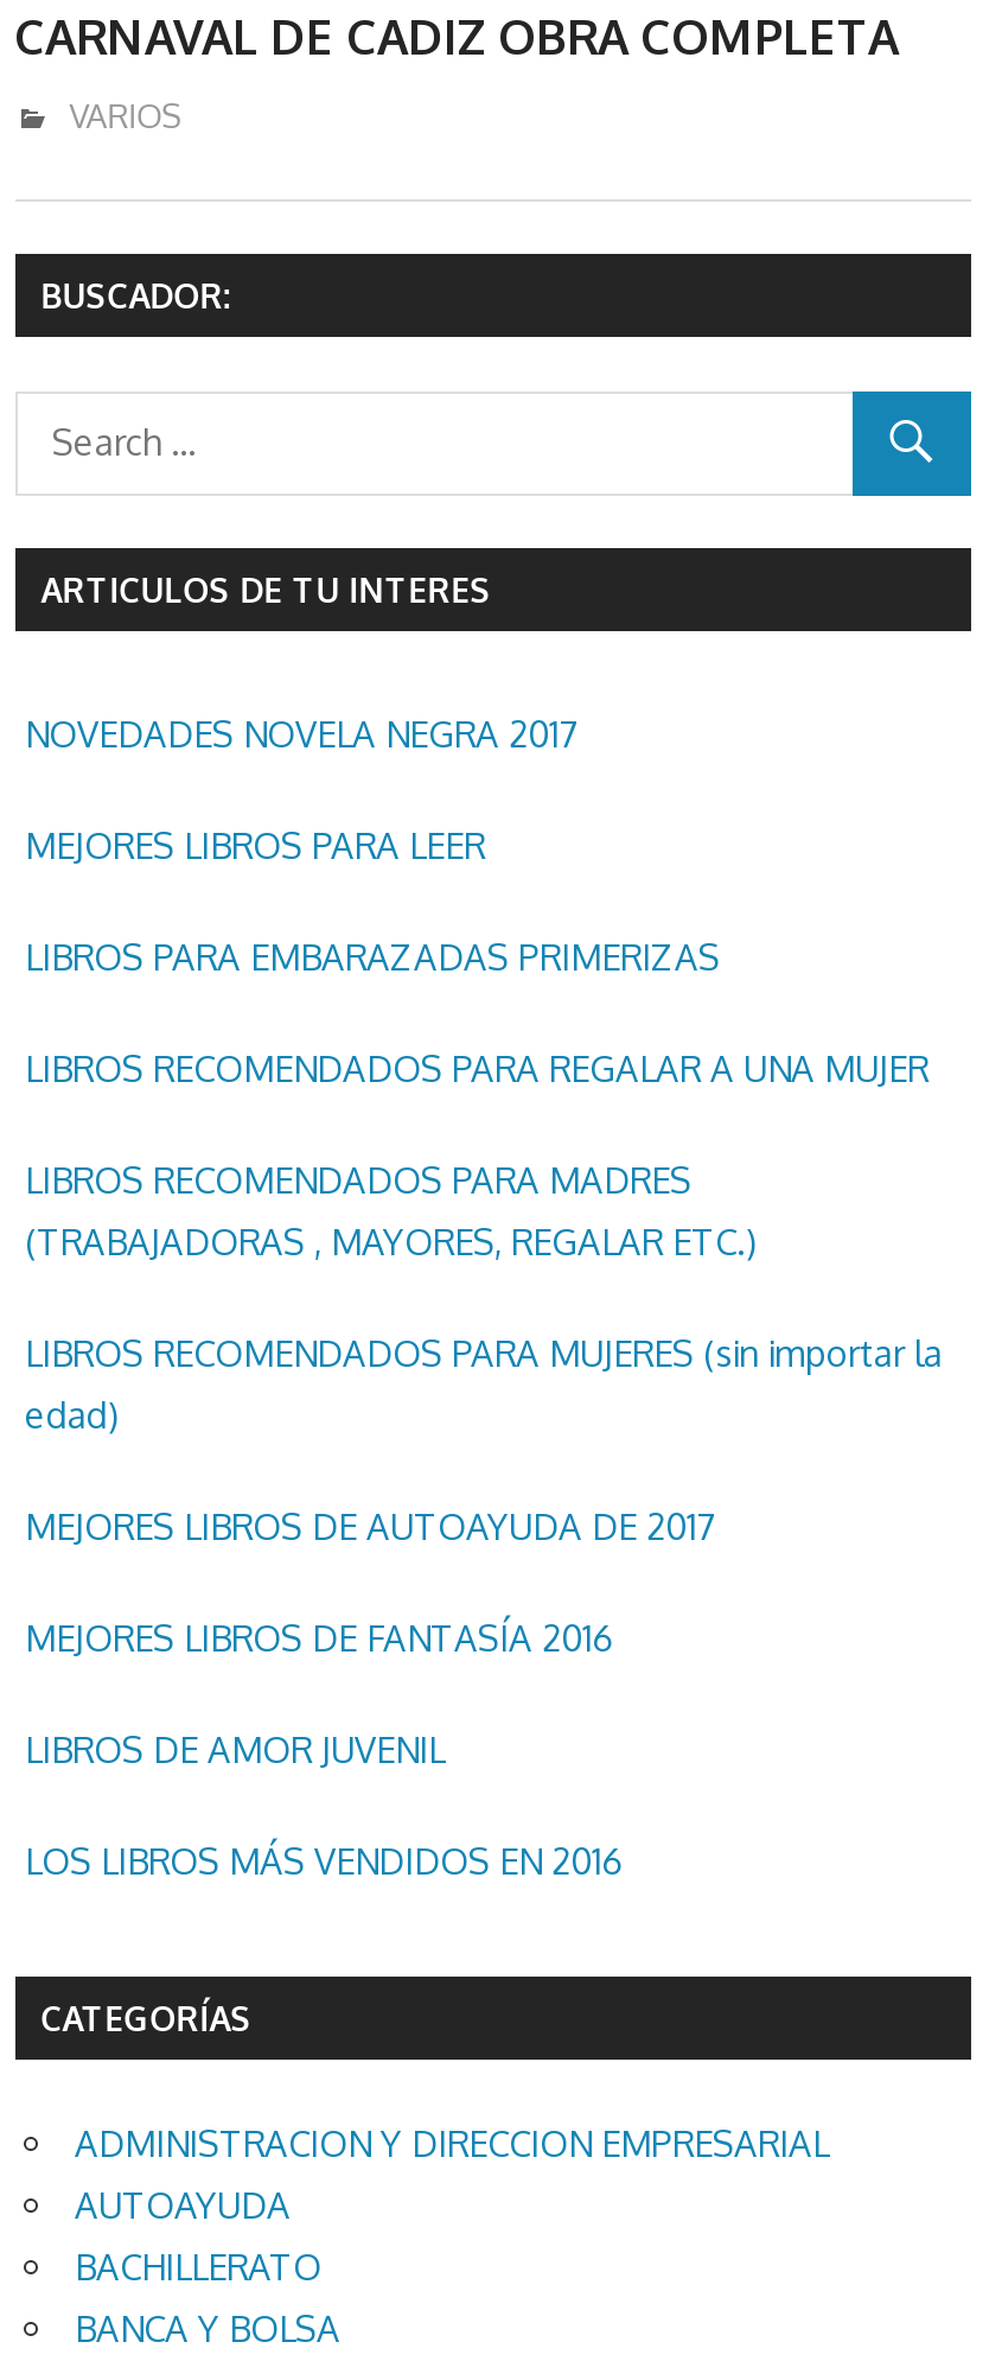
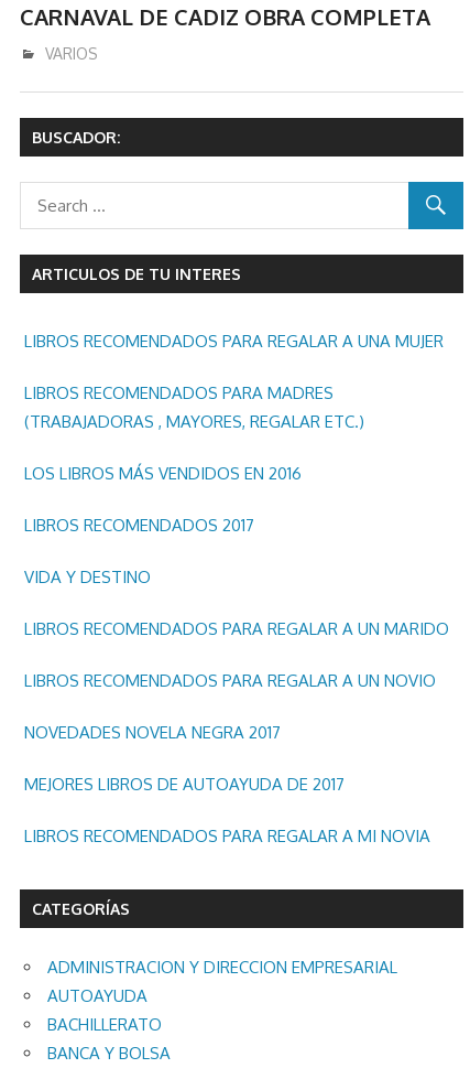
moved down: NOVEDADES NOVELA NEGRA 2017

- MEJORES LIBROS PARA LEER
- LIBROS PARA EMBARAZADAS PRIMERIZAS

moved up: LIBROS RECOMENDADOS PARA REGALAR A UNA MUJER | LIBROS RECOMENDADOS PARA MADRES | (TRABAJADORAS , MAYORES, REGALAR ETC.)

- LIBROS RECOMENDADOS PARA MUJERES (sin importar la
- edad)
- MEJORES LIBROS DE FANTASÍA 2016
- LIBROS DE AMOR JUVENIL

moved down: MEJORES LIBROS DE AUTOAYUDA DE 2017

moved up: LOS LIBROS MÁS VENDIDOS EN 2016

+ LIBROS RECOMENDADOS 2017
+ VIDA Y DESTINO
+ LIBROS RECOMENDADOS PARA REGALAR A UN MARIDO
+ LIBROS RECOMENDADOS PARA REGALAR A UN NOVIO
+ LIBROS RECOMENDADOS PARA REGALAR A MI NOVIA
